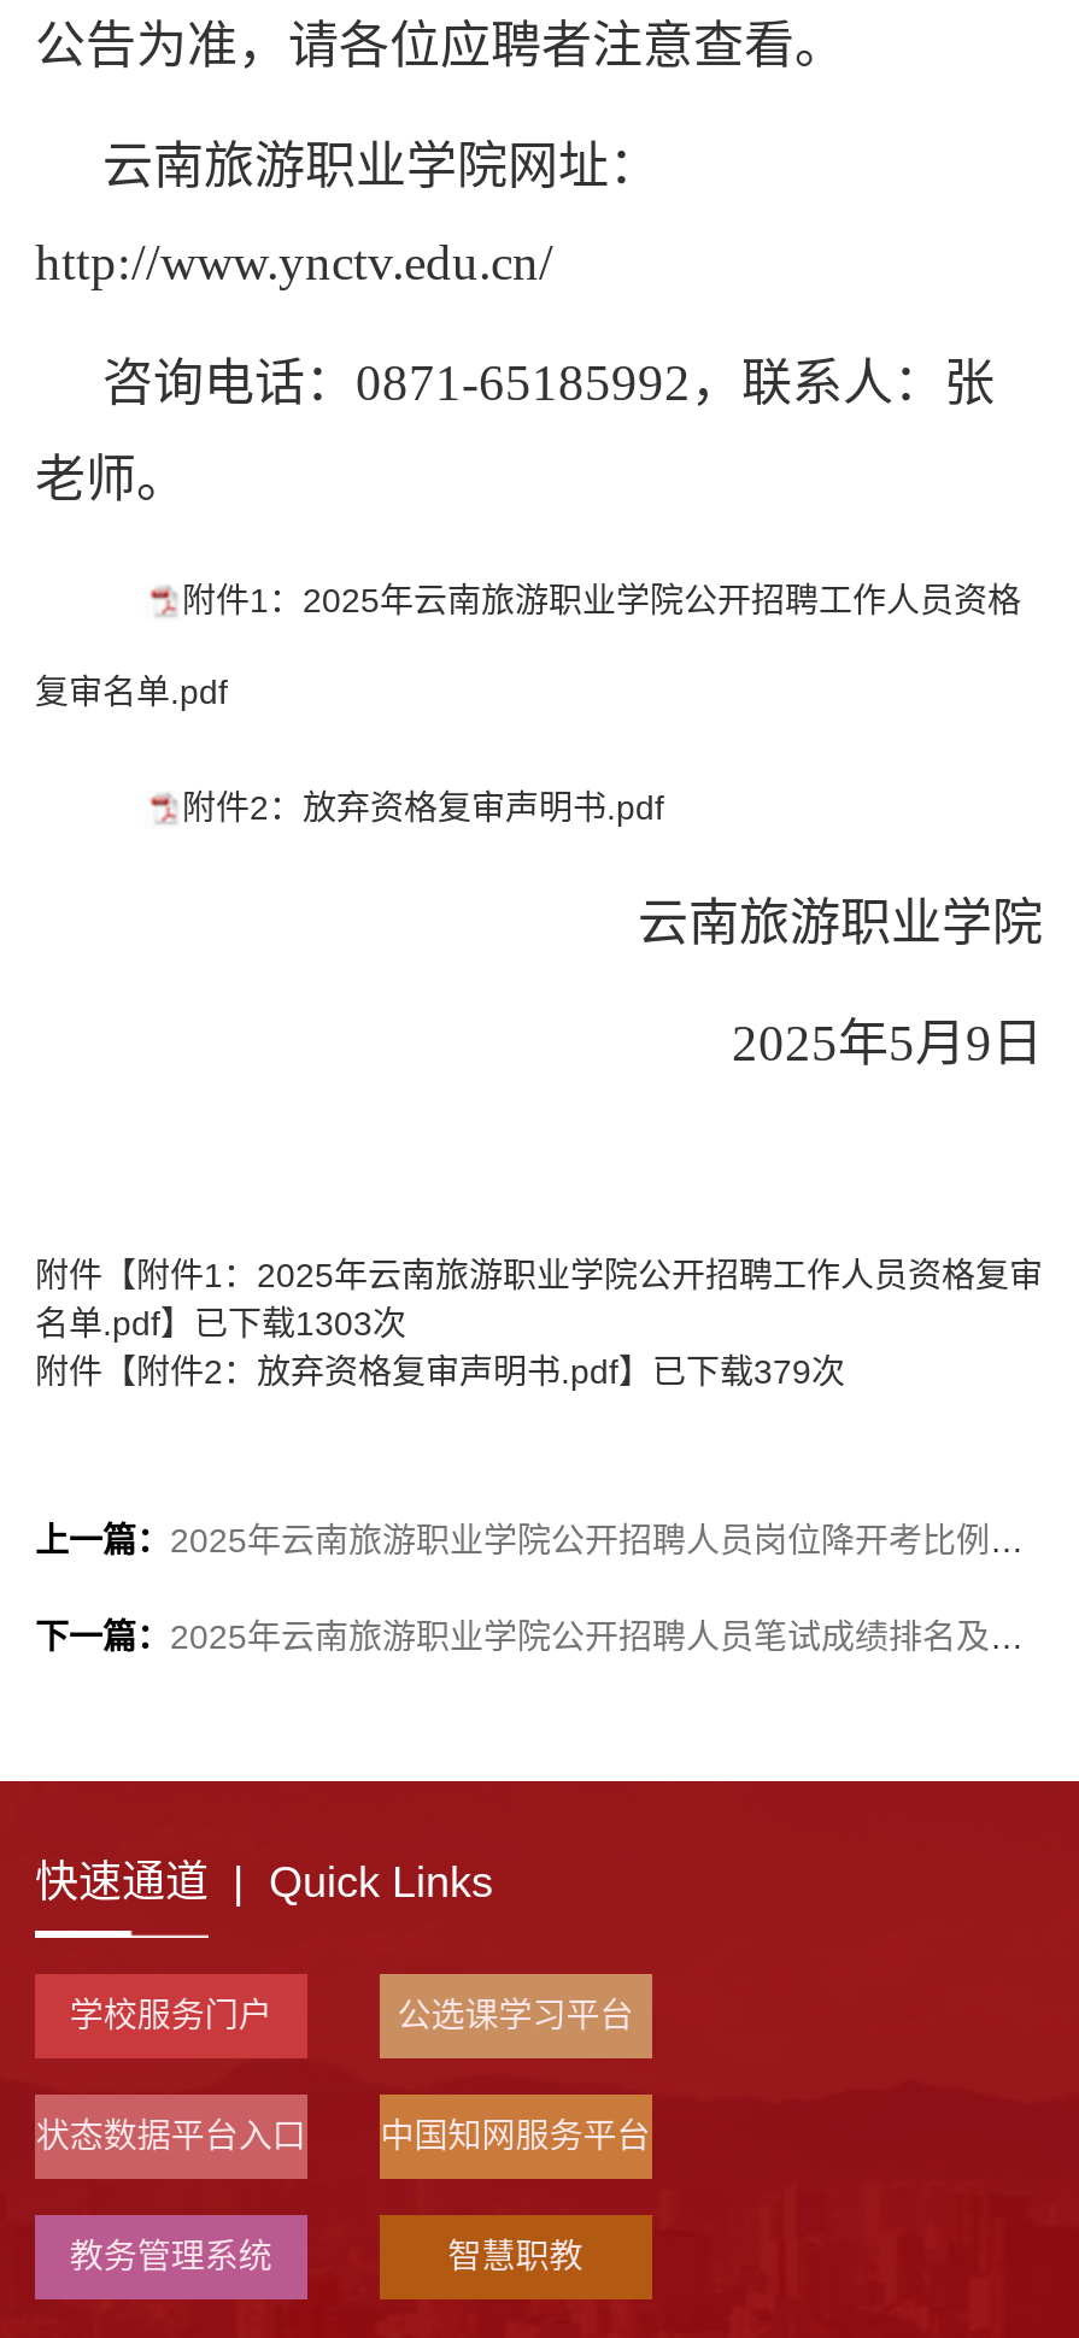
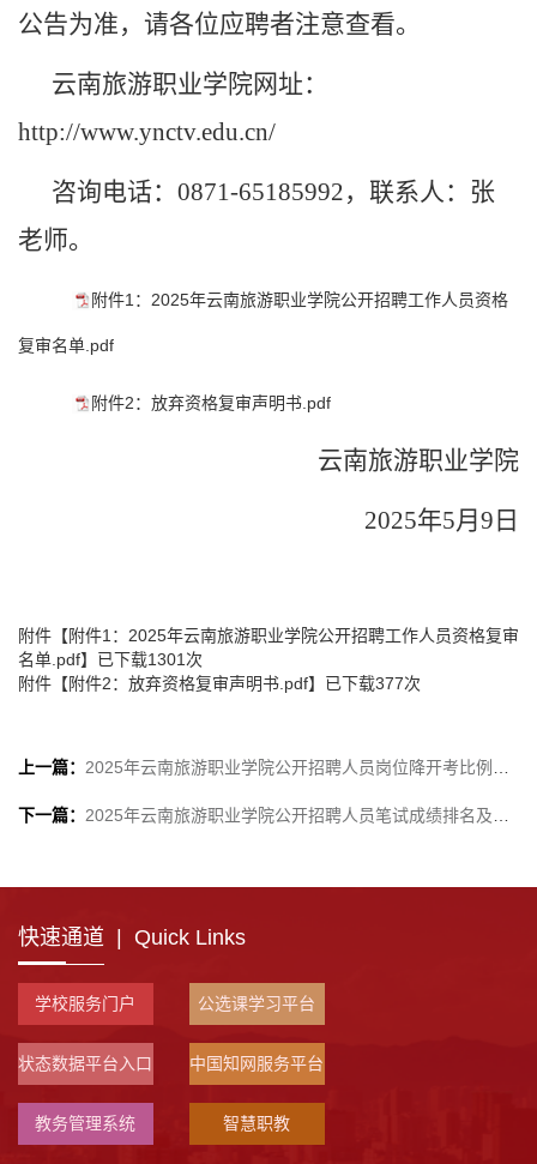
- 名单.pdf】已下载1303次
+ 名单.pdf】已下载1301次

- 附件【附件2：放弃资格复审声明书.pdf】已下载379次
+ 附件【附件2：放弃资格复审声明书.pdf】已下载377次
